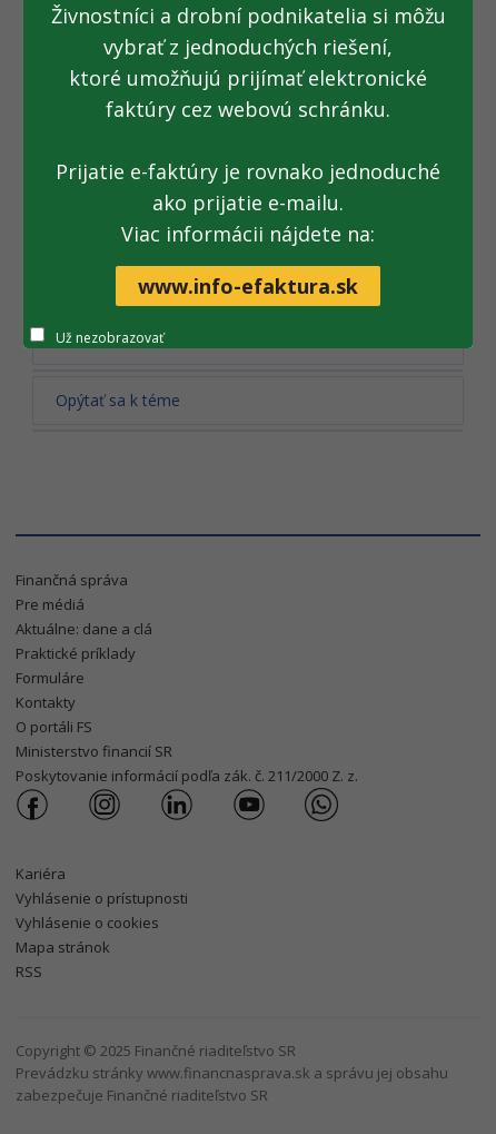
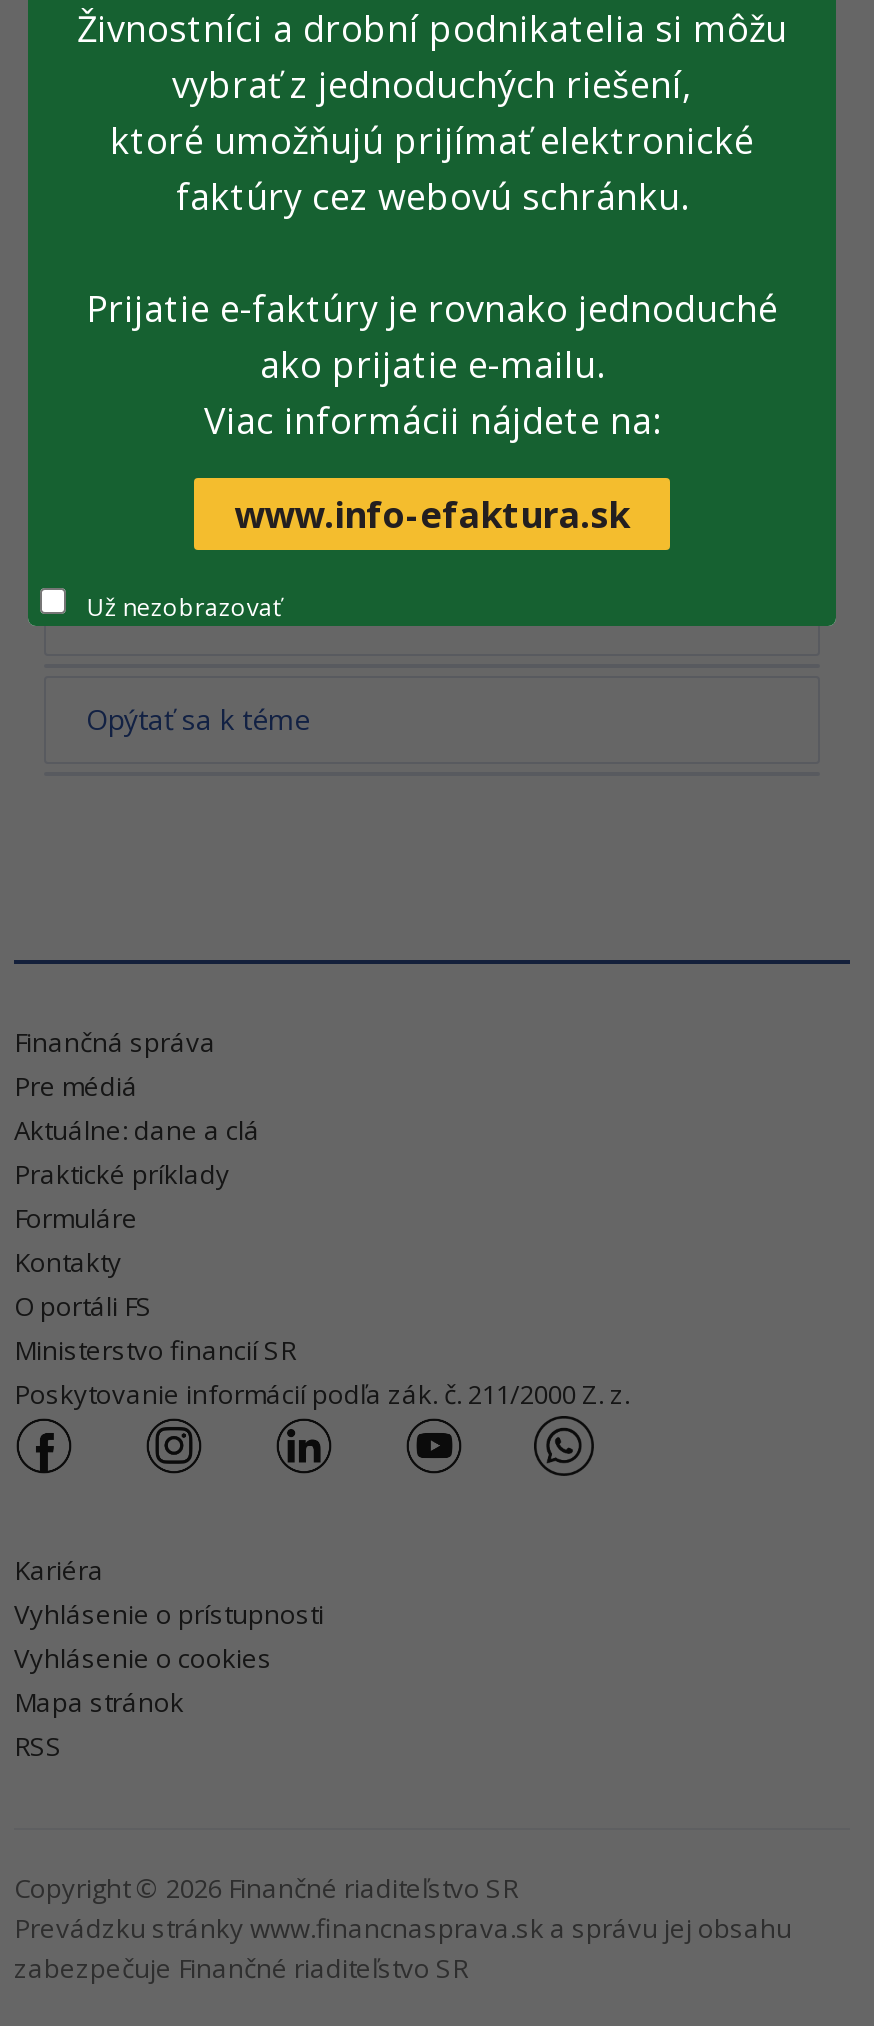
- Copyright © 2025 Finančné riaditeľstvo SR
+ Copyright © 2026 Finančné riaditeľstvo SR
